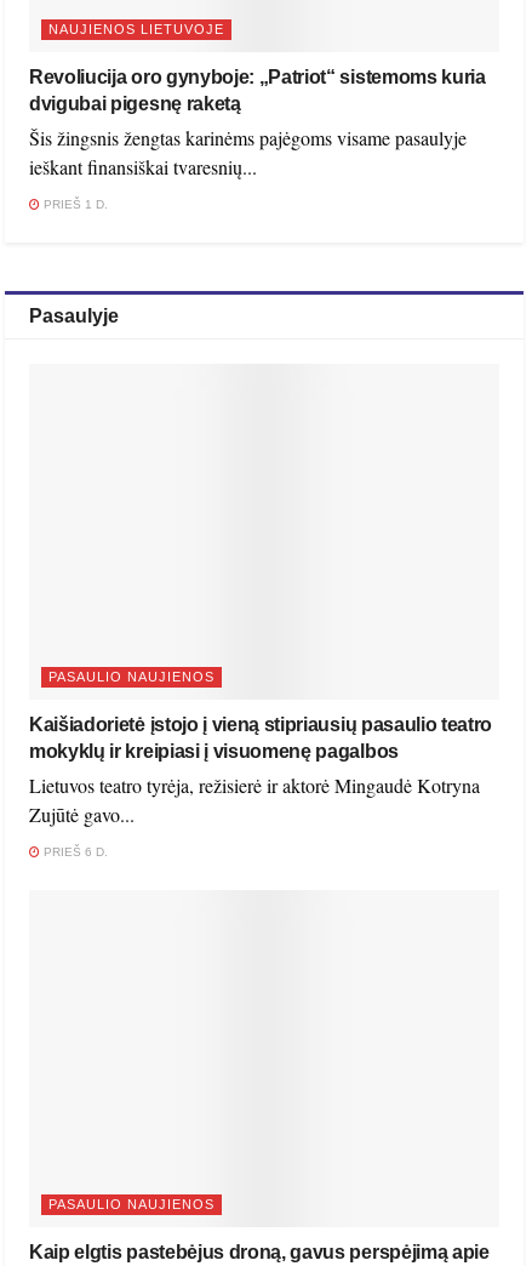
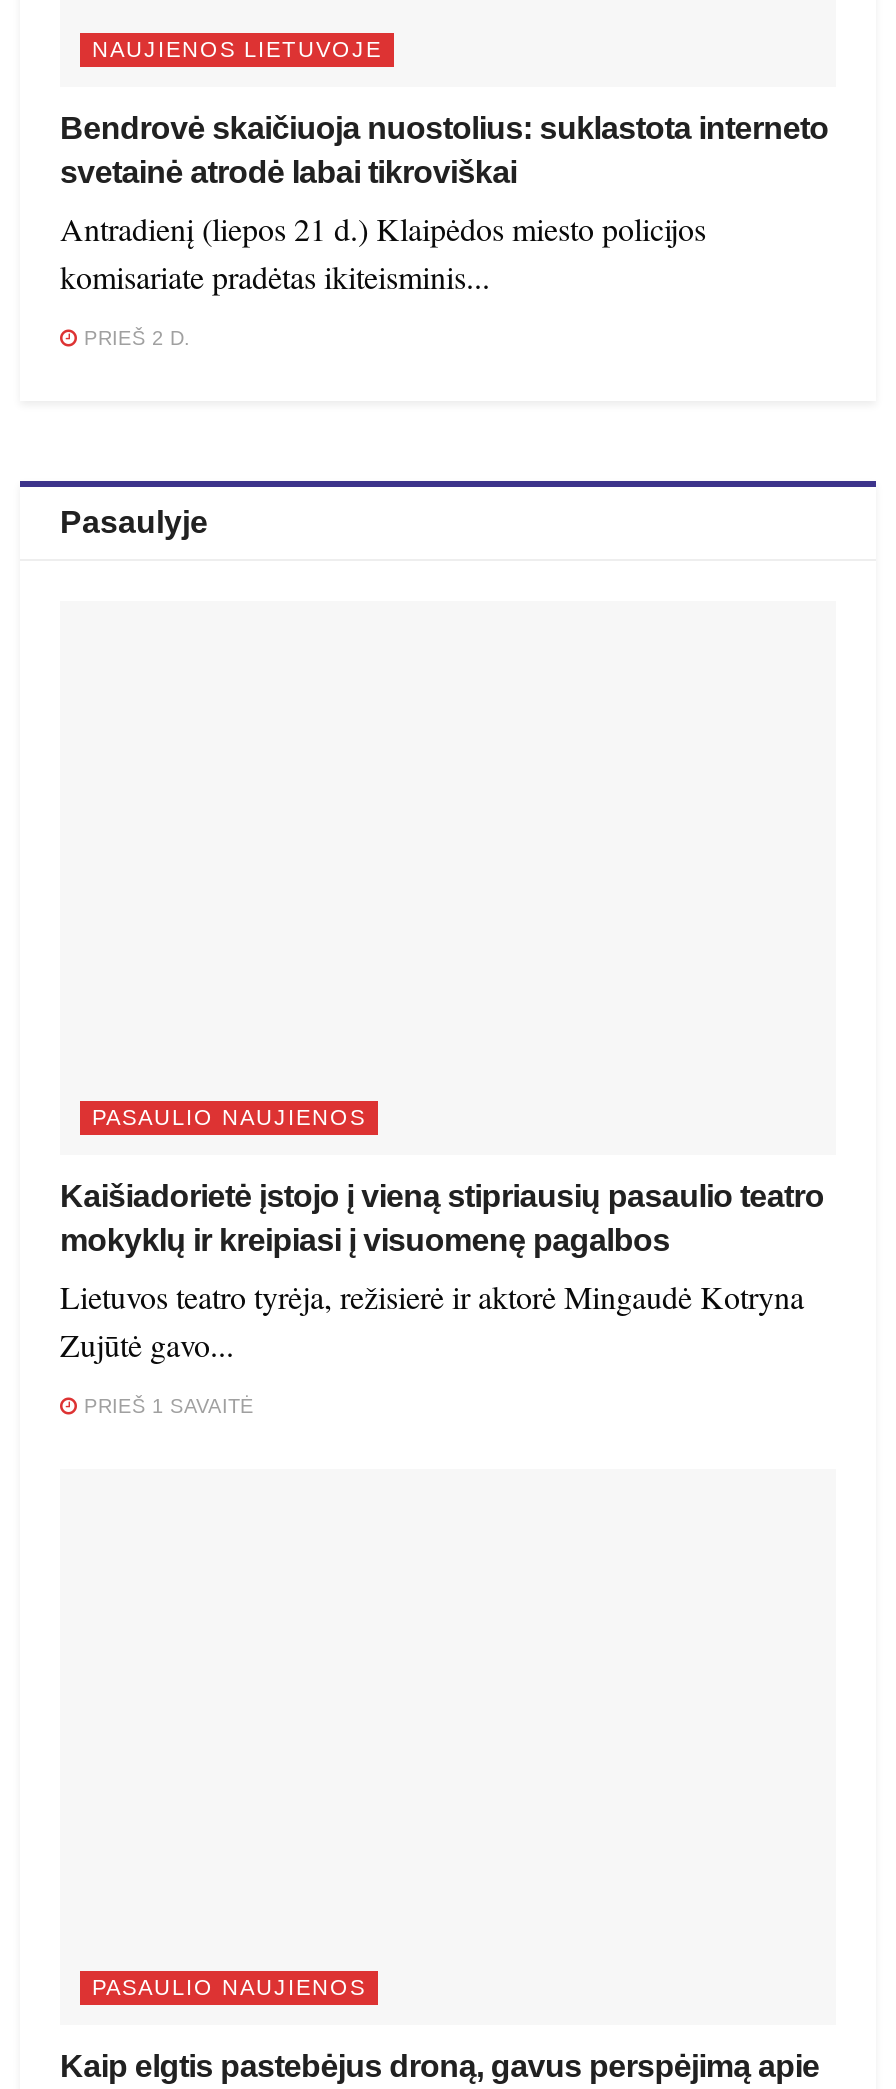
- Revoliucija oro gynyboje: „Patriot“ sistemoms kuria
- dvigubai pigesnę raketą
- Šis žingsnis žengtas karinėms pajėgoms visame pasaulyje
- ieškant finansiškai tvaresnių...
+ Bendrovė skaičiuoja nuostolius: suklastota interneto
+ svetainė atrodė labai tikroviškai
+ Antradienį (liepos 21 d.) Klaipėdos miesto policijos
+ komisariate pradėtas ikiteisminis...

- PRIEŠ 1 D.
+ PRIEŠ 2 D.

- PRIEŠ 6 D.
+ PRIEŠ 1 SAVAITĖ
